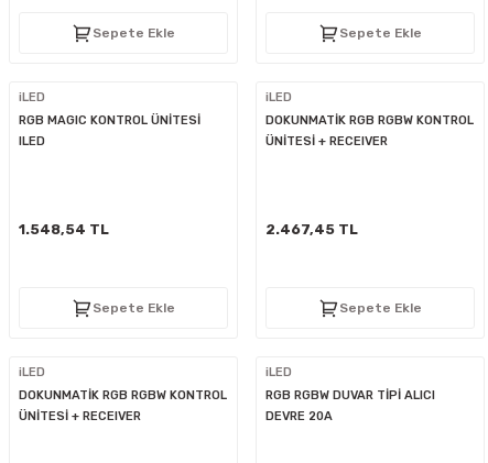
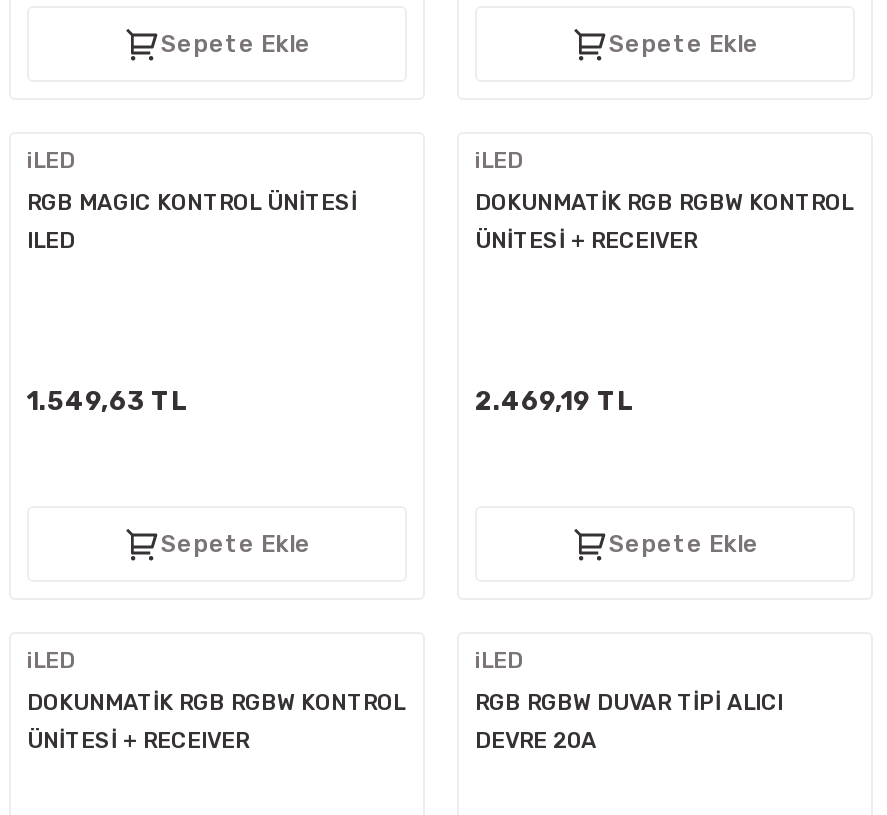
- 1.548,54 TL
+ 1.549,63 TL

- 2.467,45 TL
+ 2.469,19 TL
